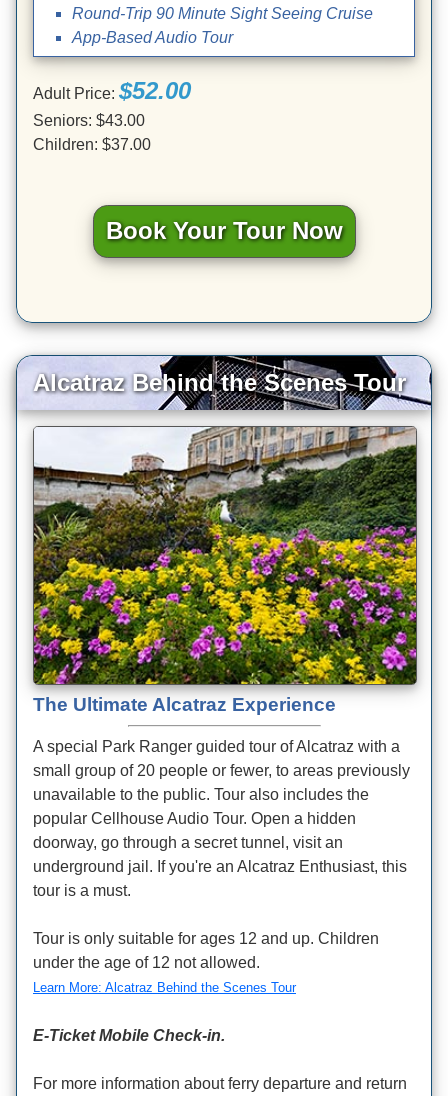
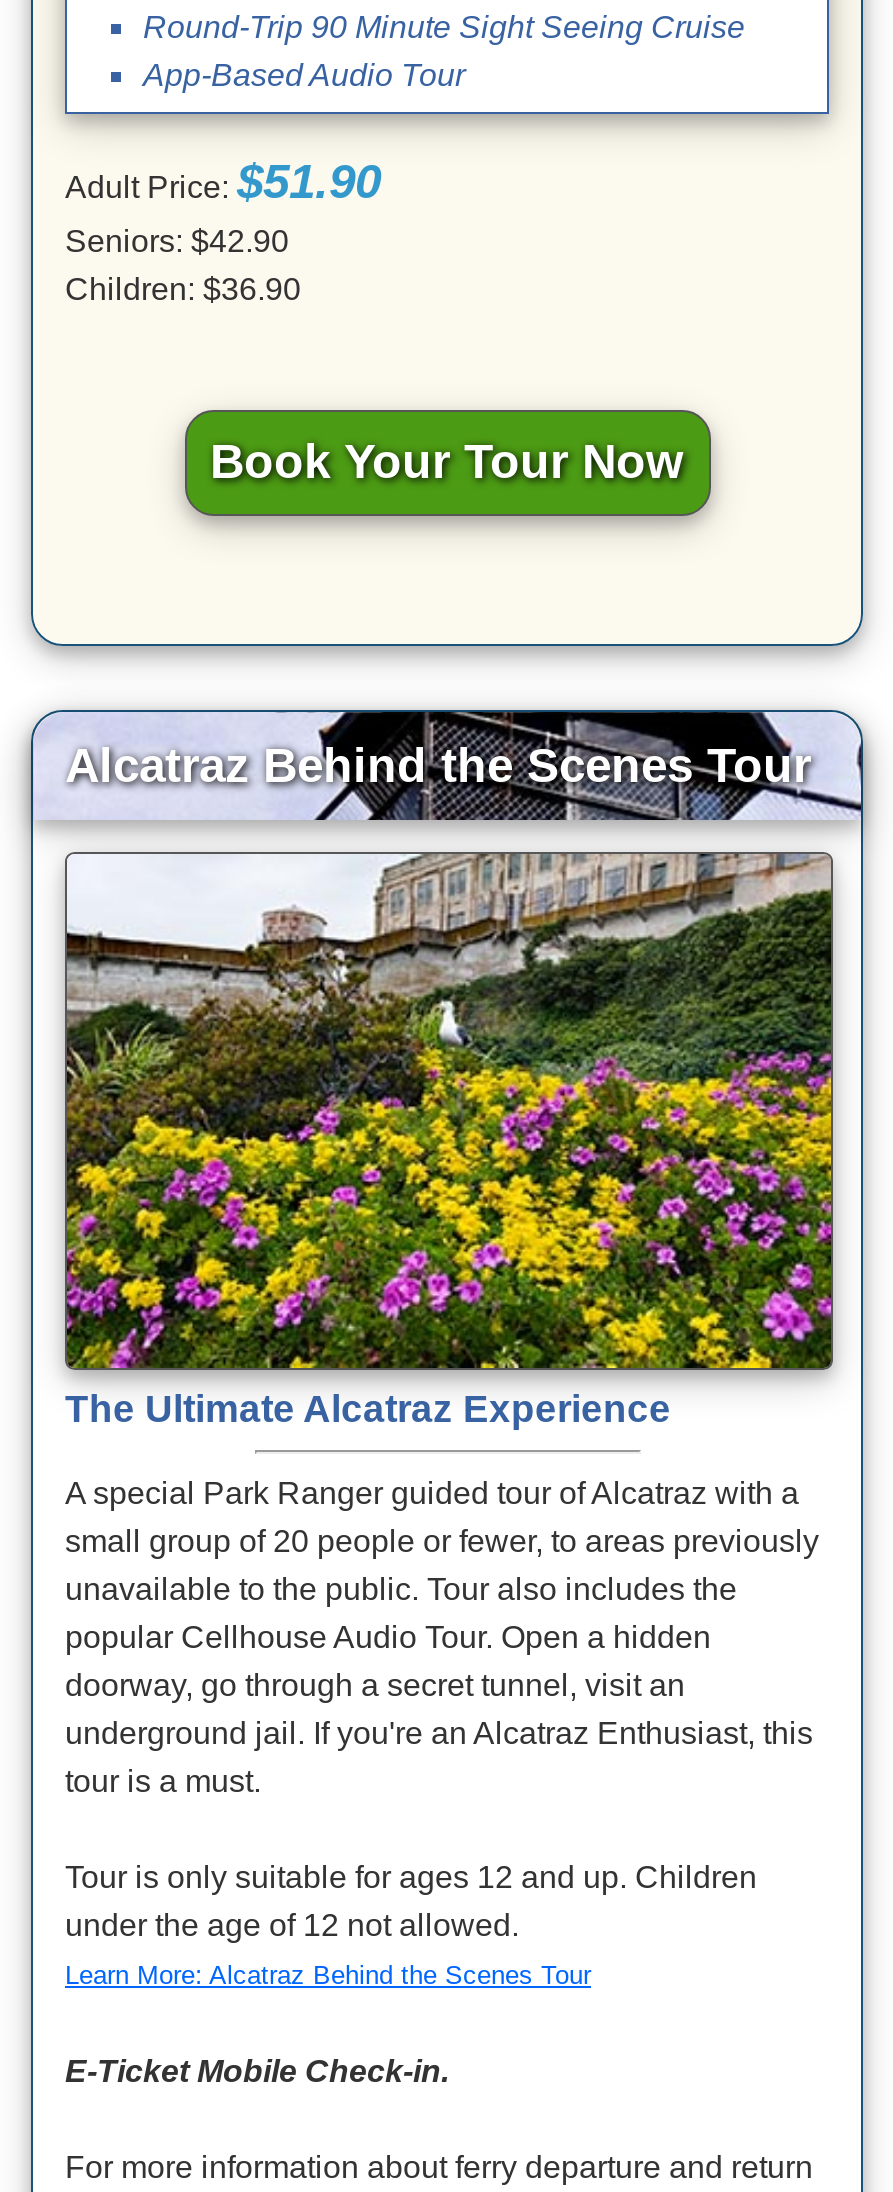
- Adult Price: $52.00
+ Adult Price: $51.90

- Seniors: $43.00
+ Seniors: $42.90

- Children: $37.00
+ Children: $36.90
